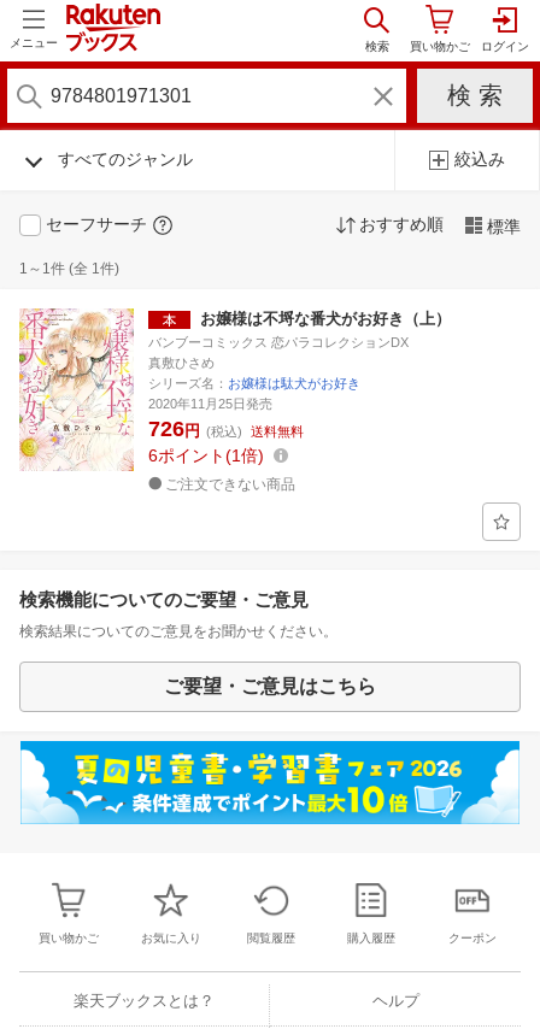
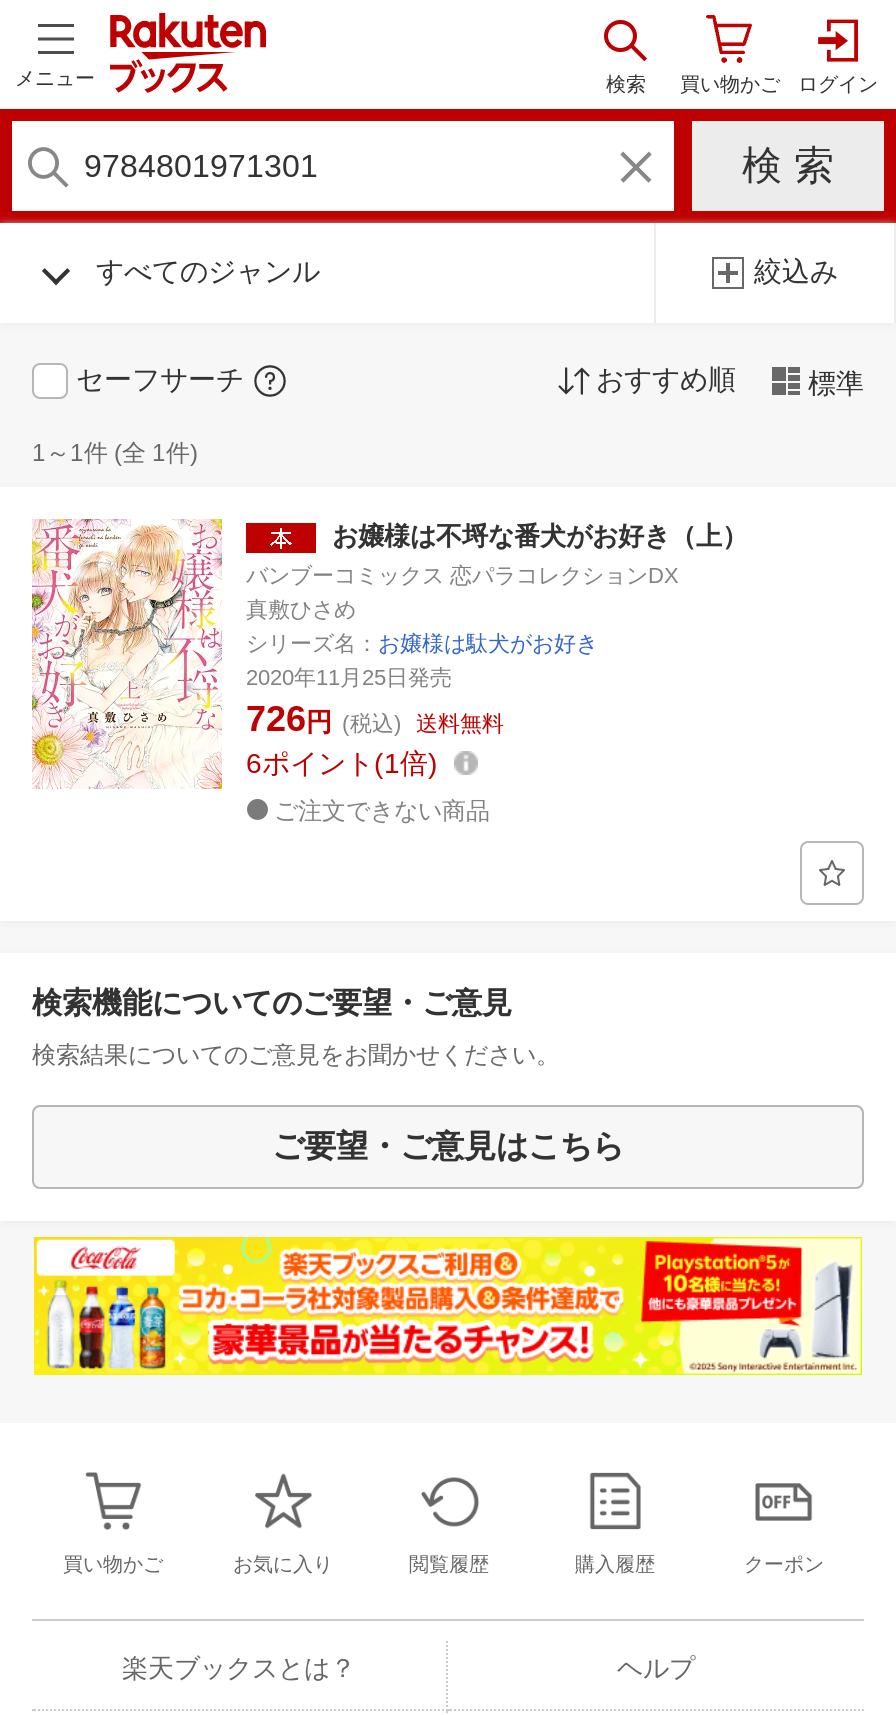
- [image]
+ [image]
